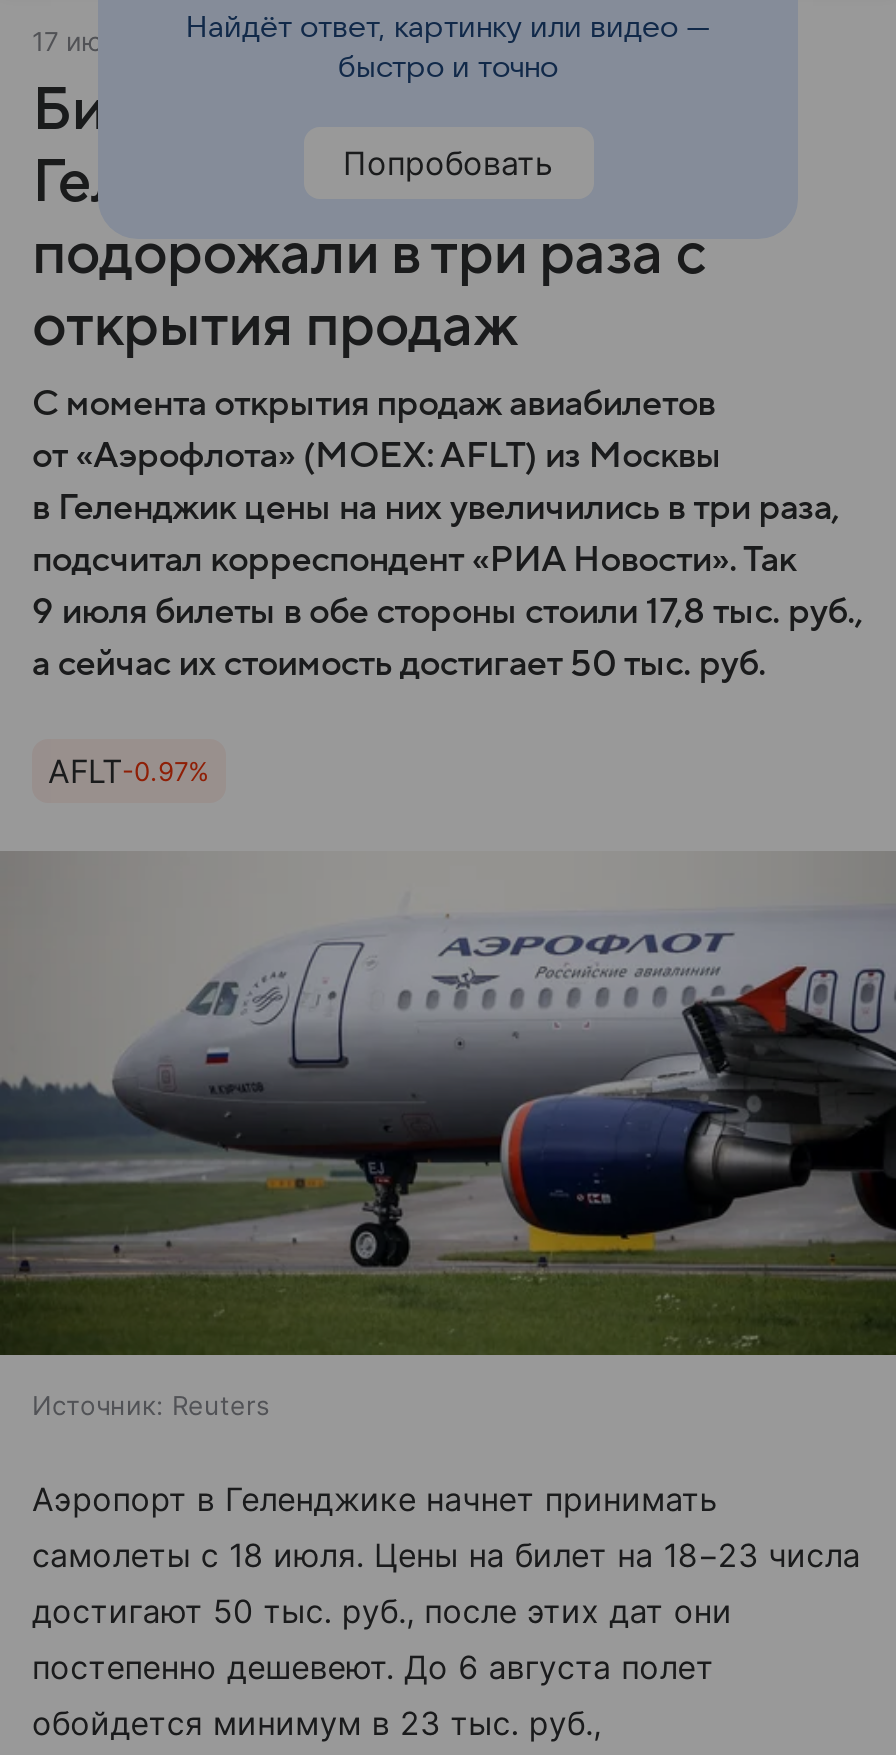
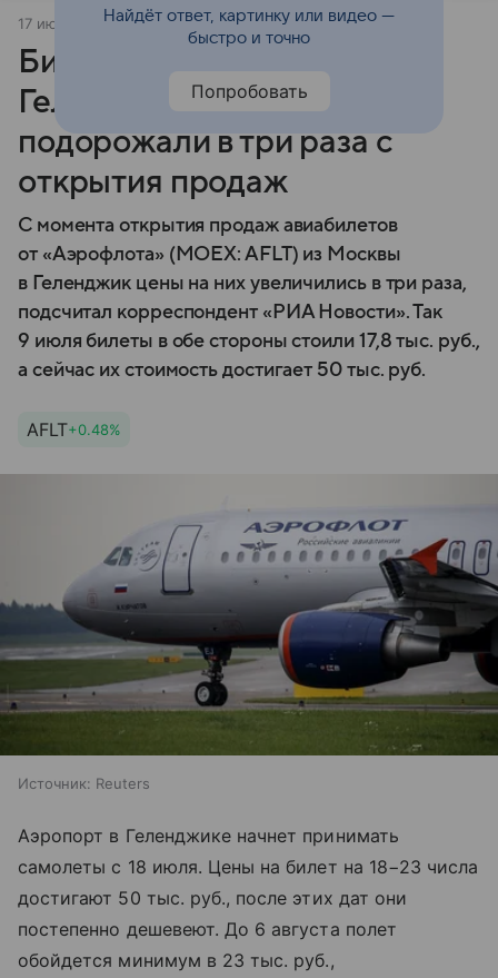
- AFLT-0.97%
+ AFLT+0.48%
